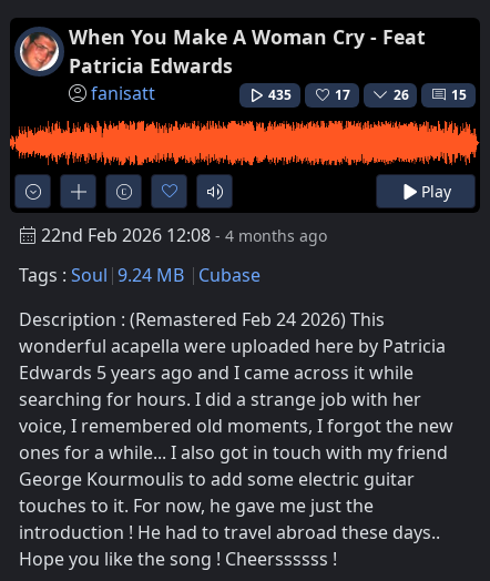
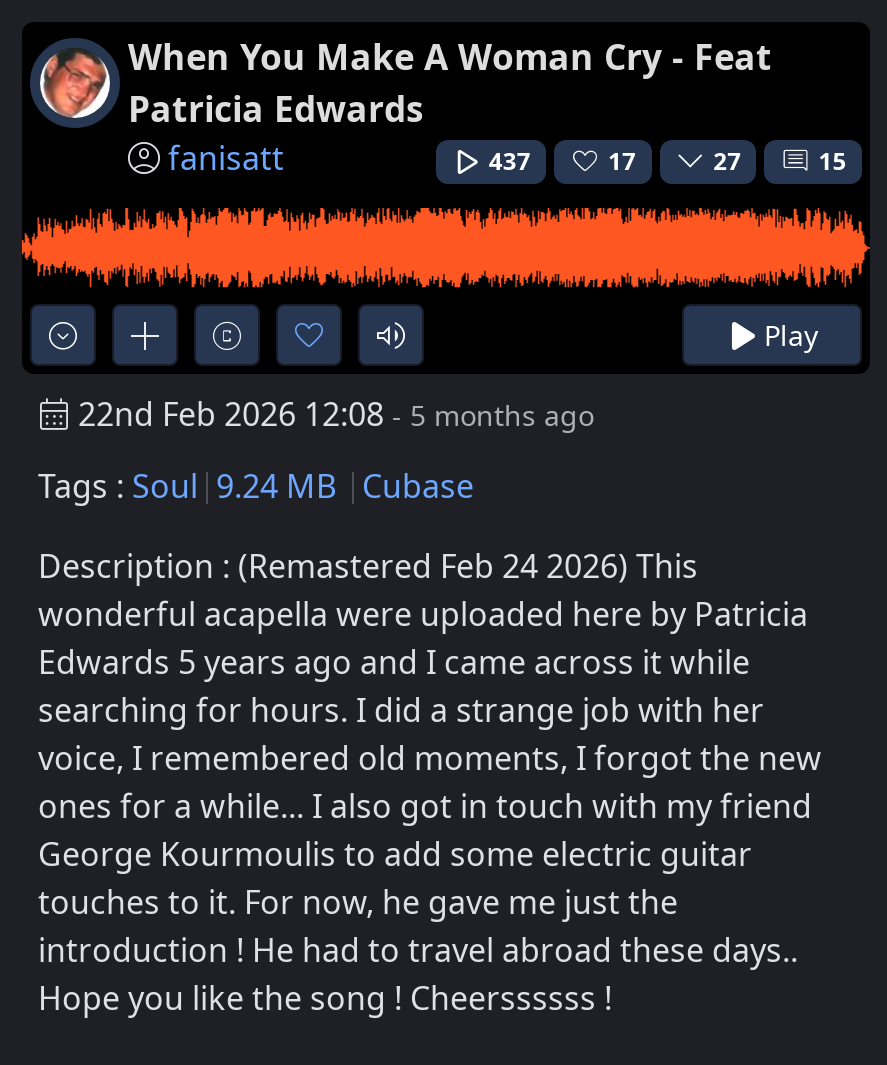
- 435
+ 437

- 26
+ 27

- 22nd Feb 2026 12:08 - 4 months ago
+ 22nd Feb 2026 12:08 - 5 months ago
